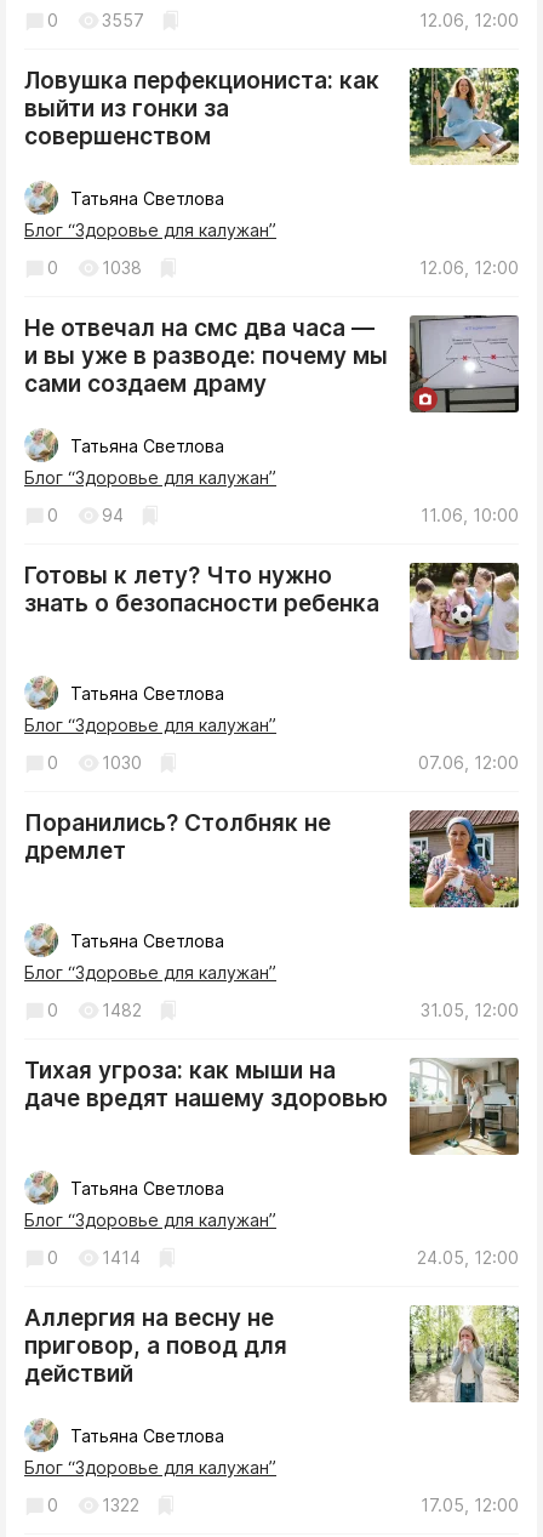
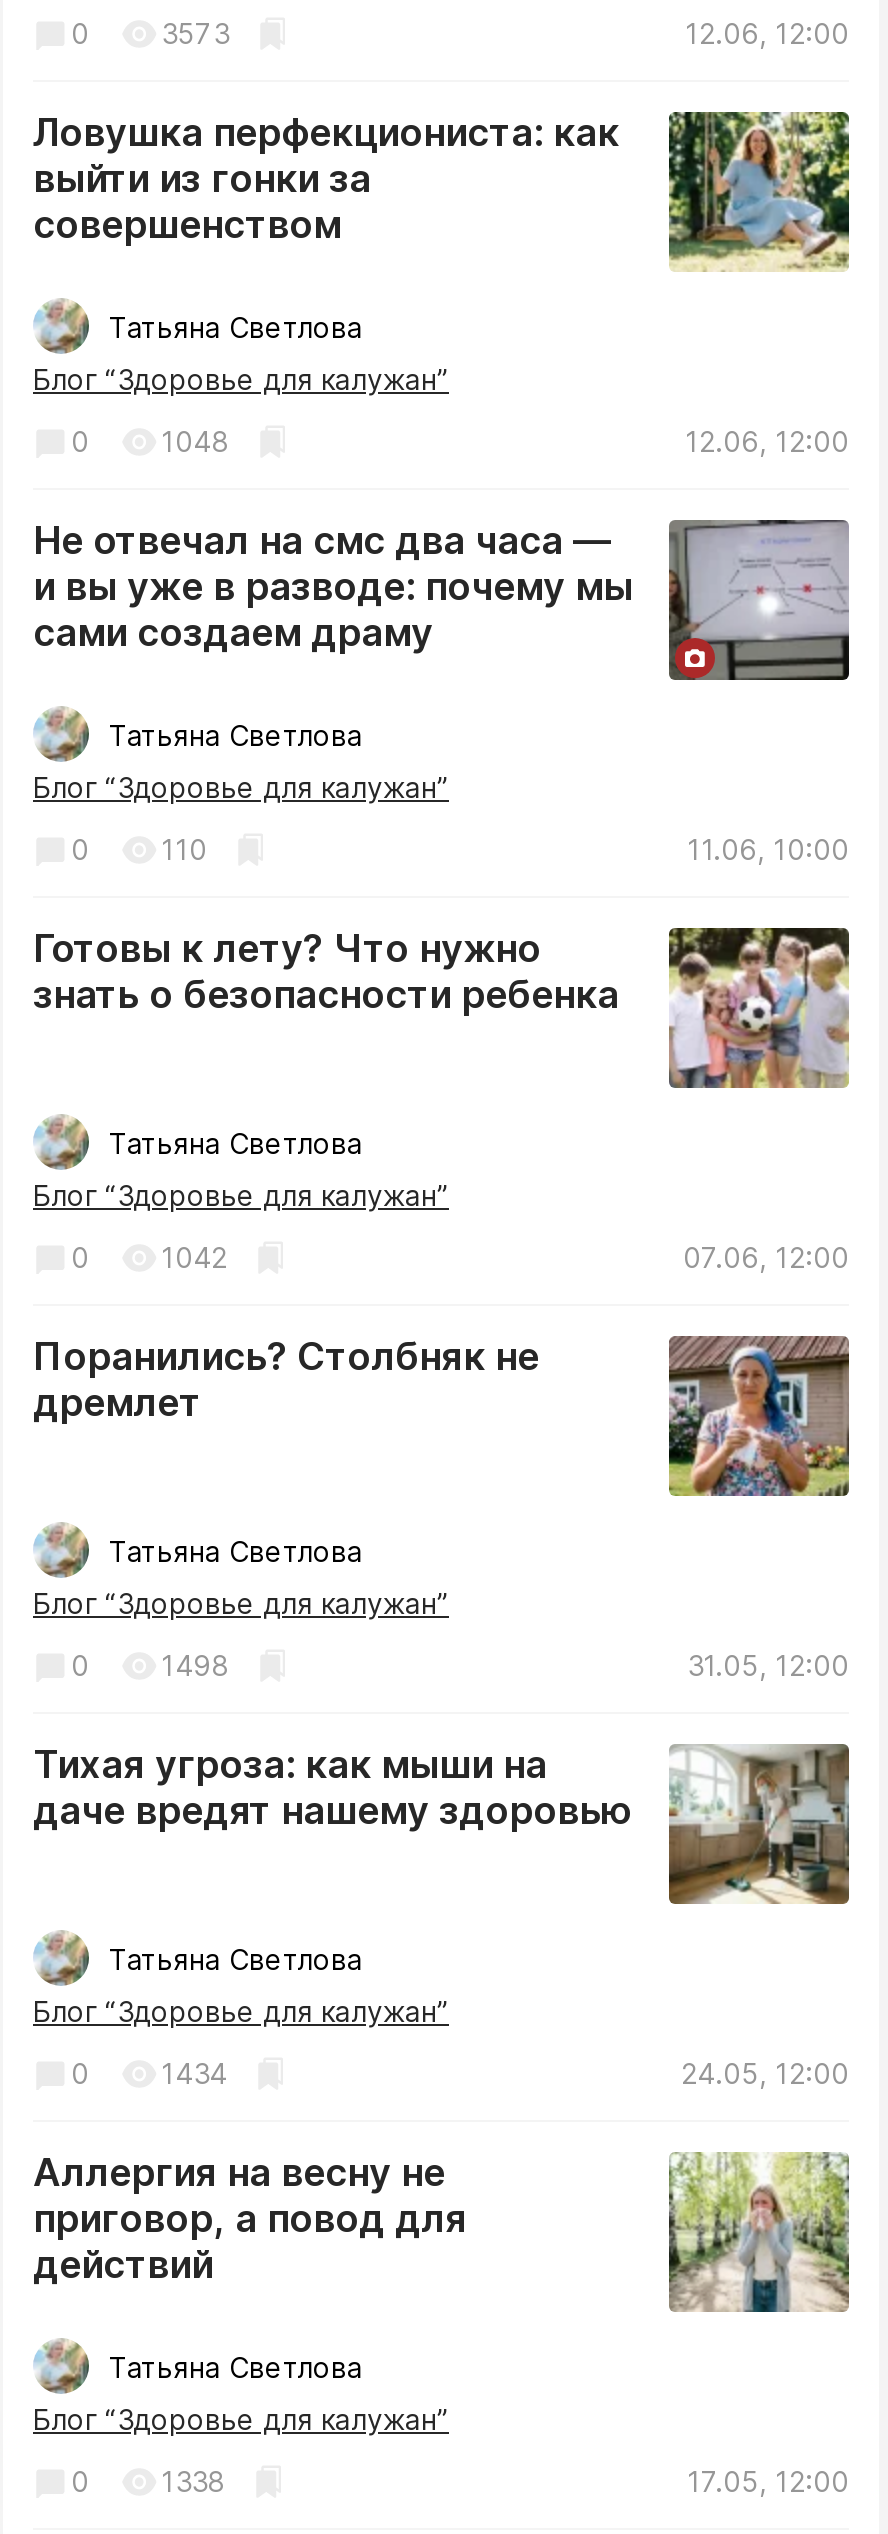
- 3557
+ 3573

- 1038
+ 1048

- 94
+ 110

- 1030
+ 1042

- 1482
+ 1498

- 1414
+ 1434

- 1322
+ 1338
